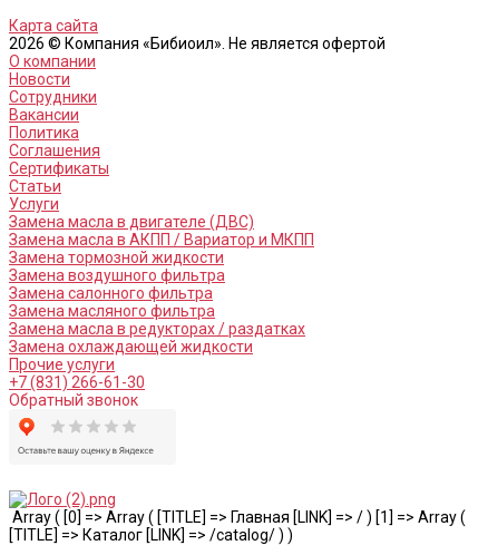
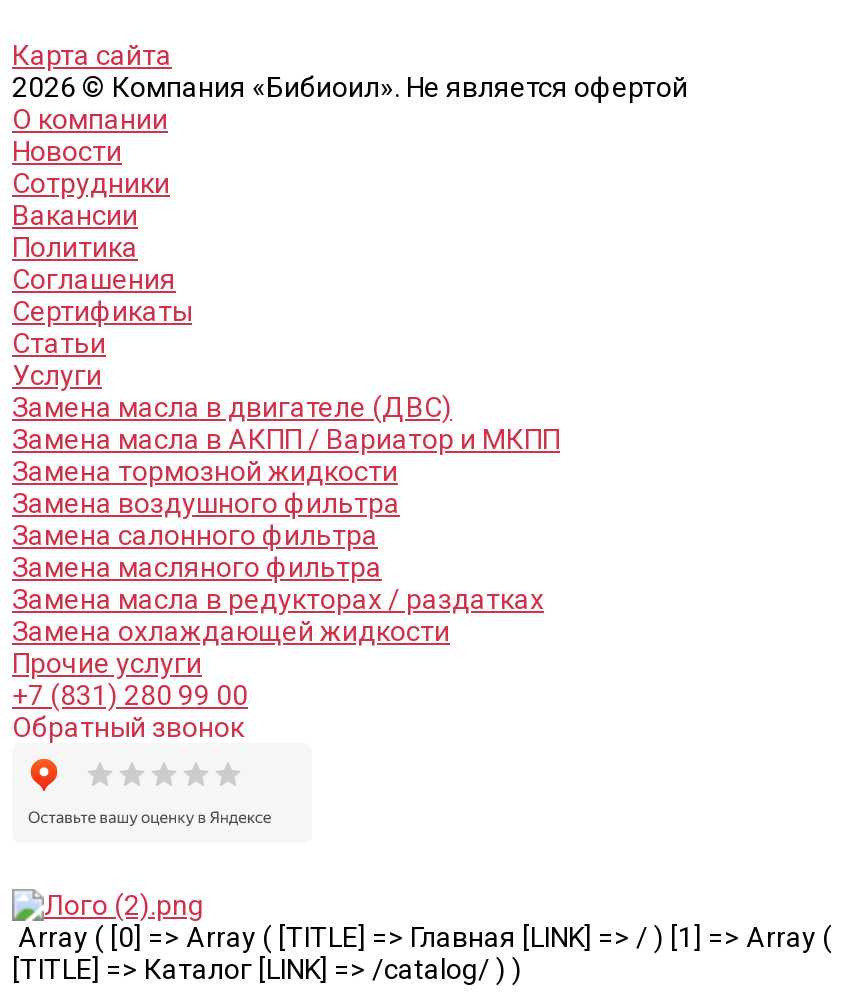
- +7 (831) 266-61-30
+ +7 (831) 280 99 00
